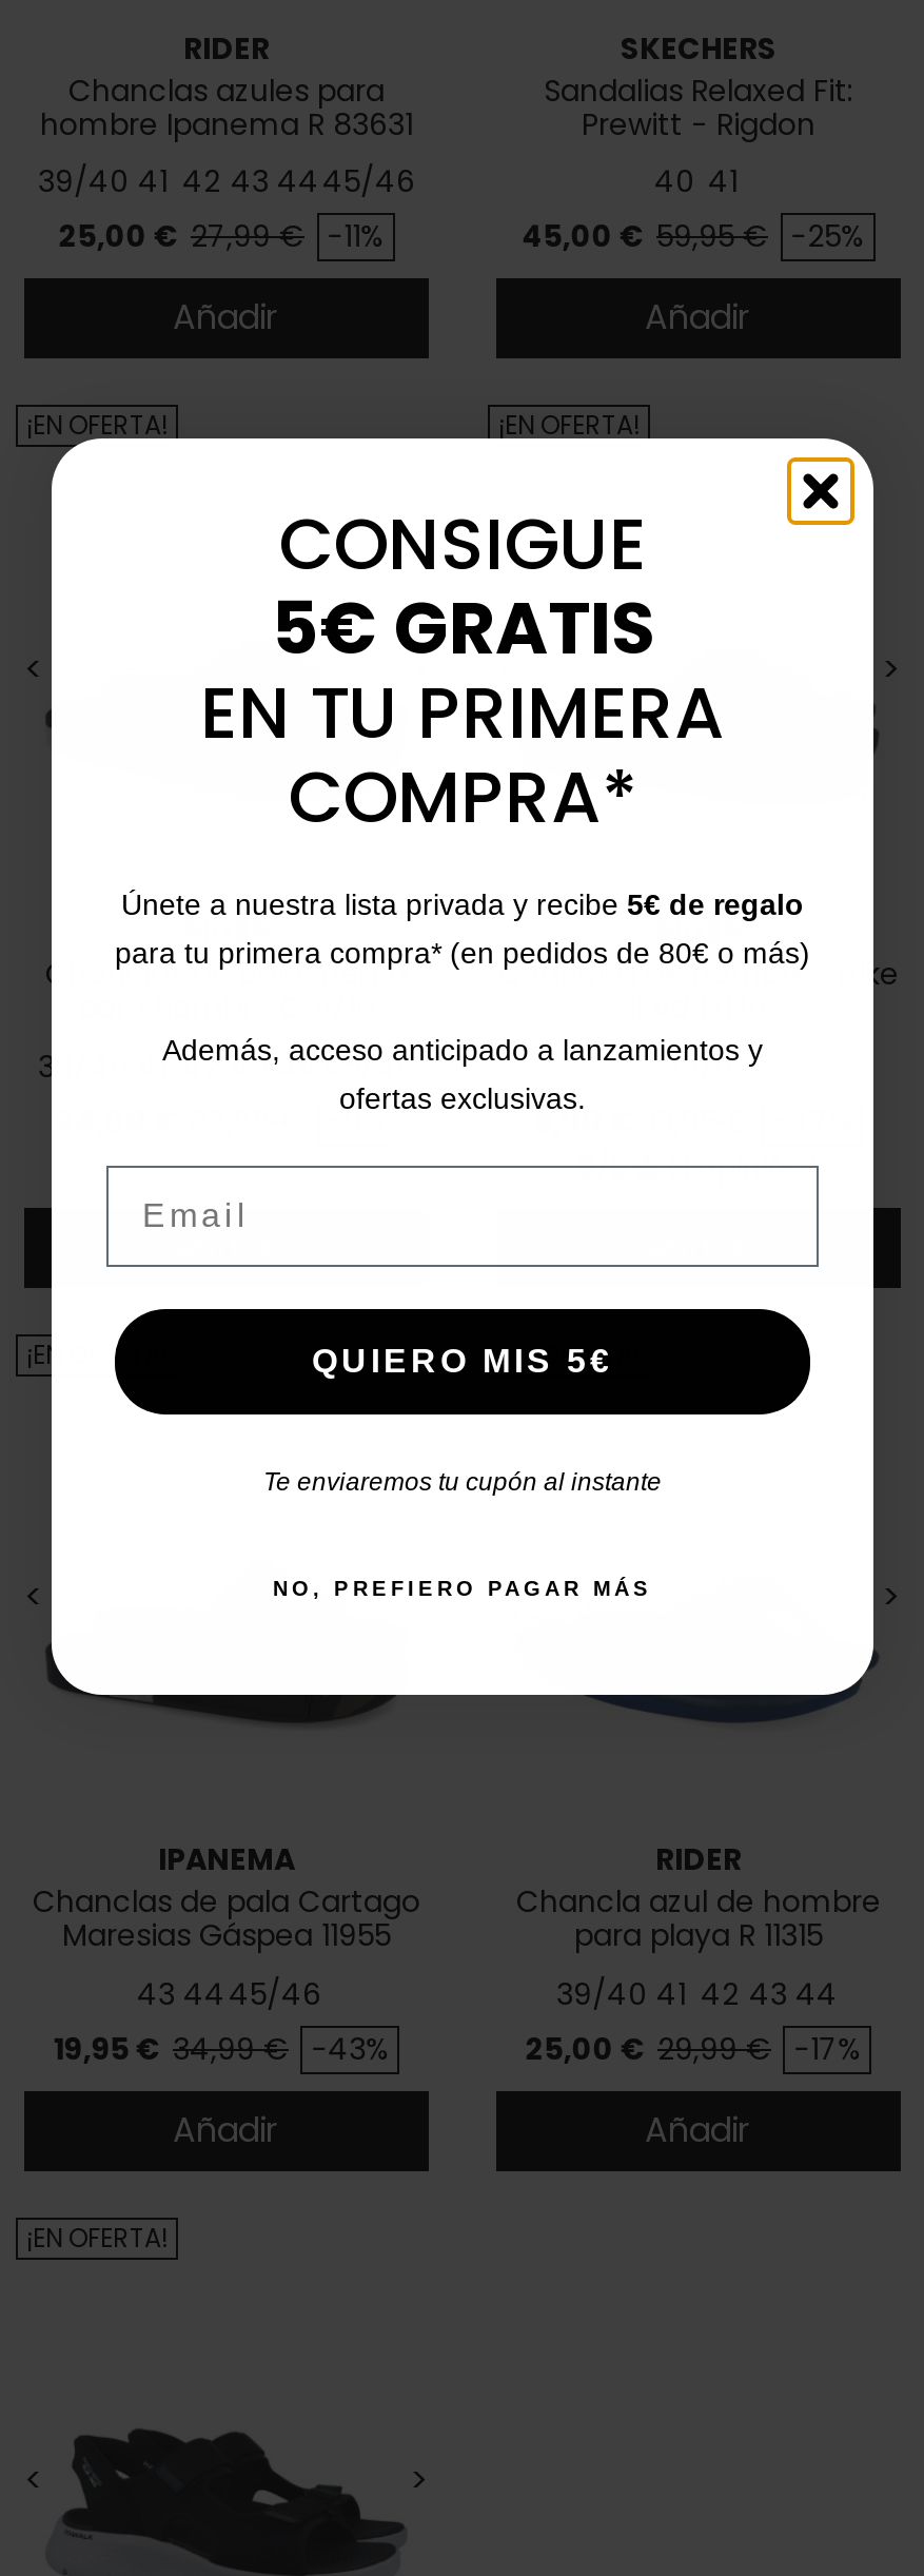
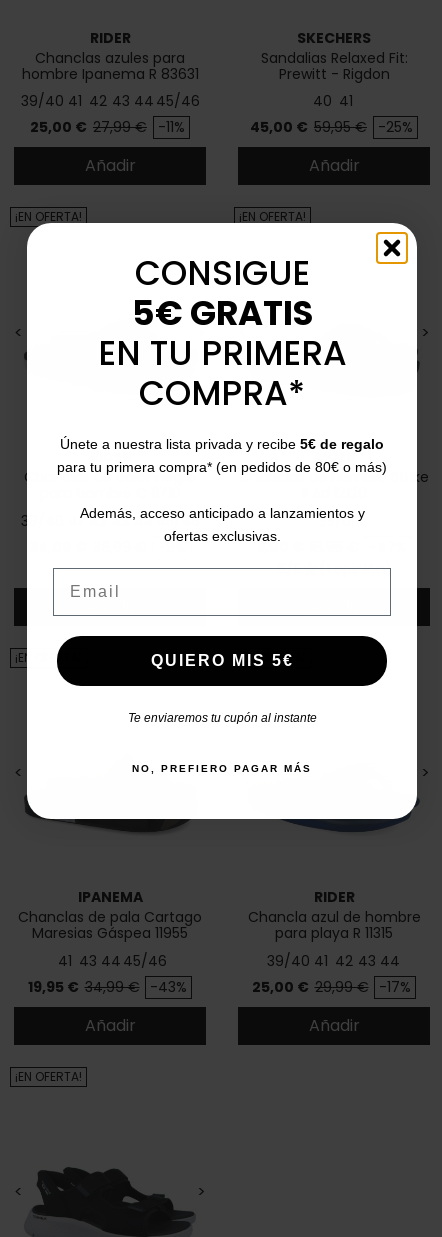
- 43 44 45/46
+ 41 43 44 45/46
